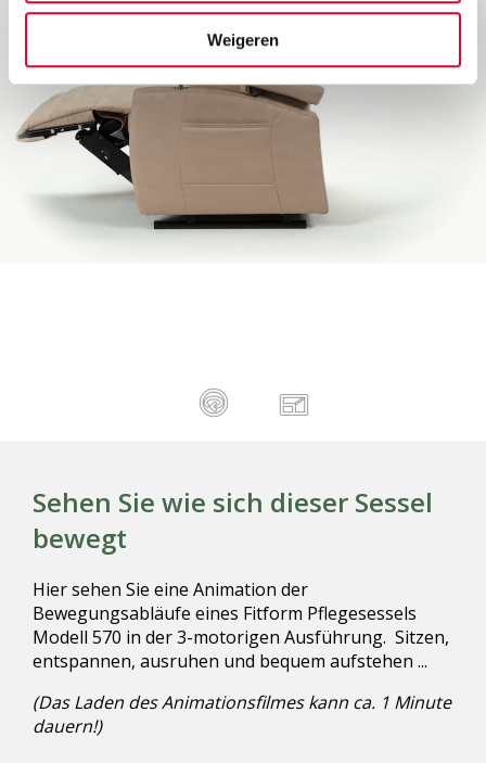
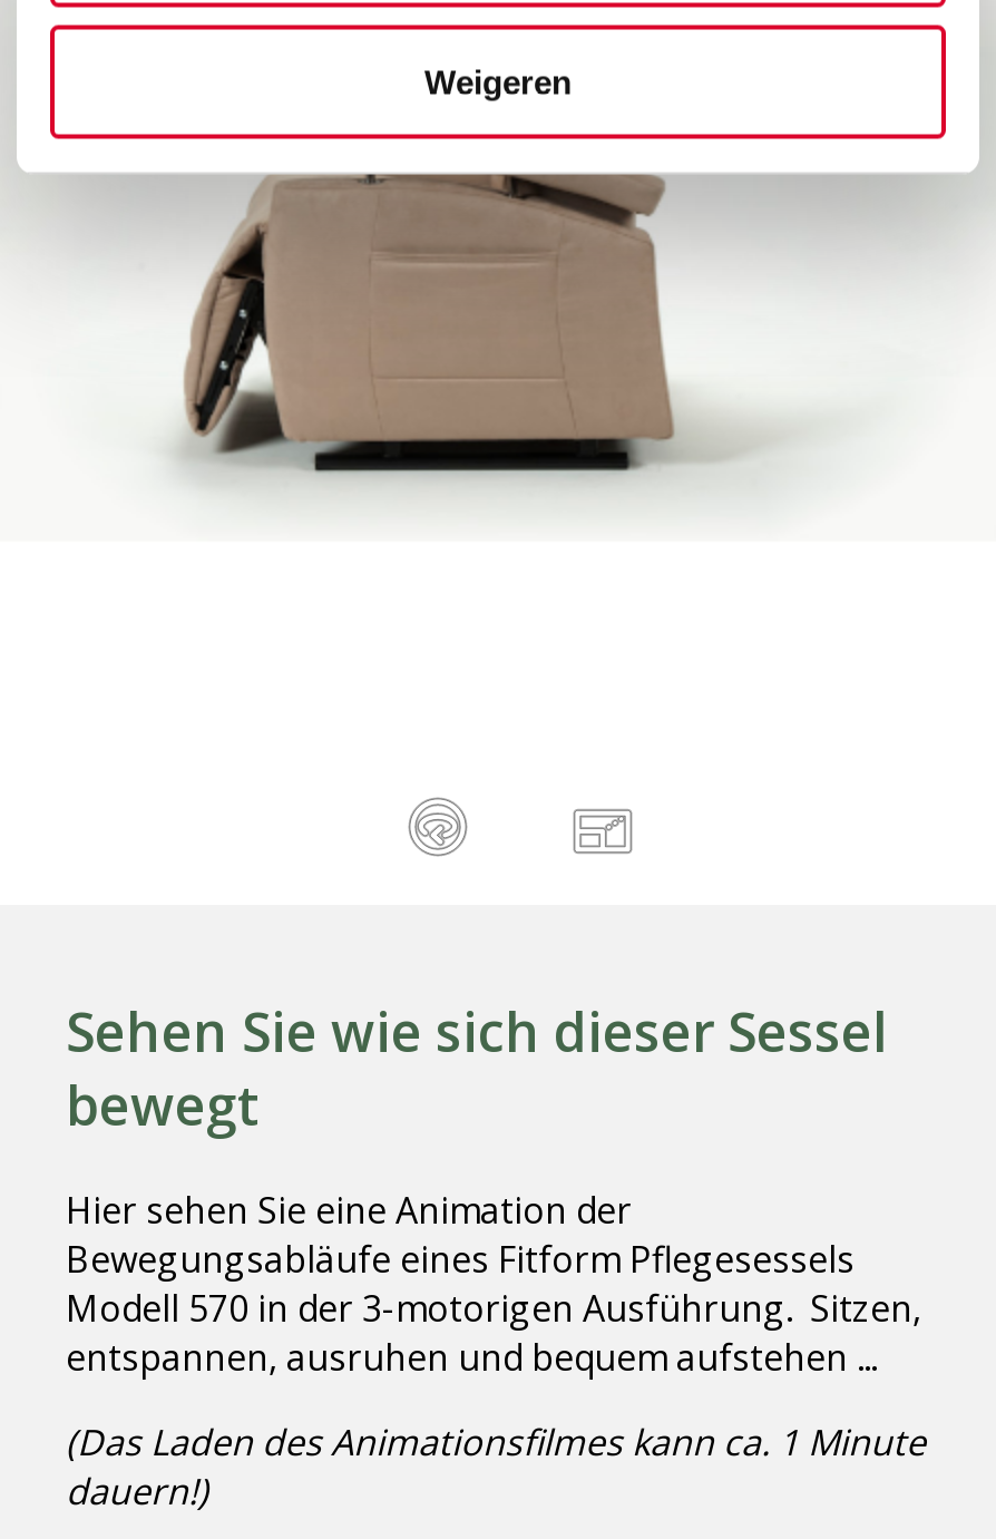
- [image]
+ [image]
